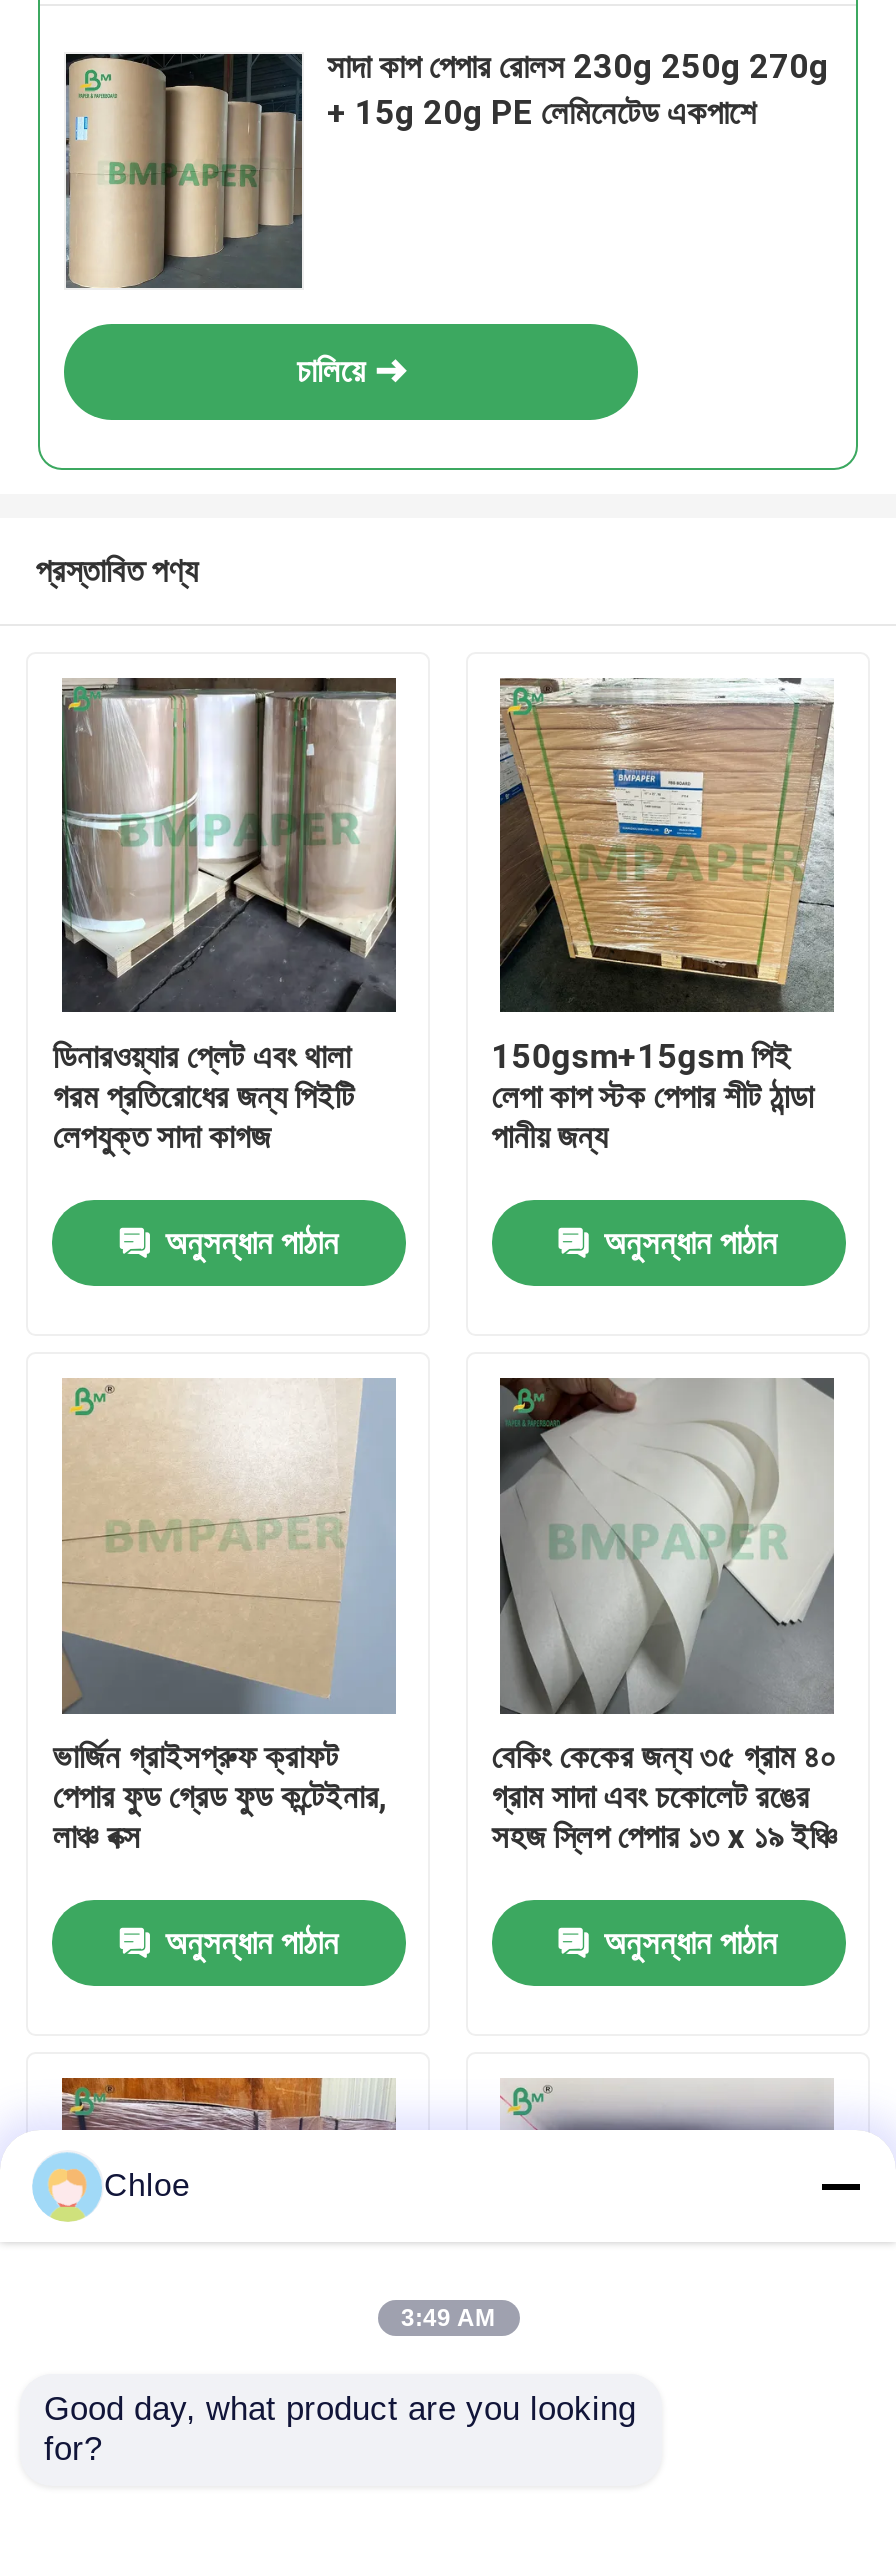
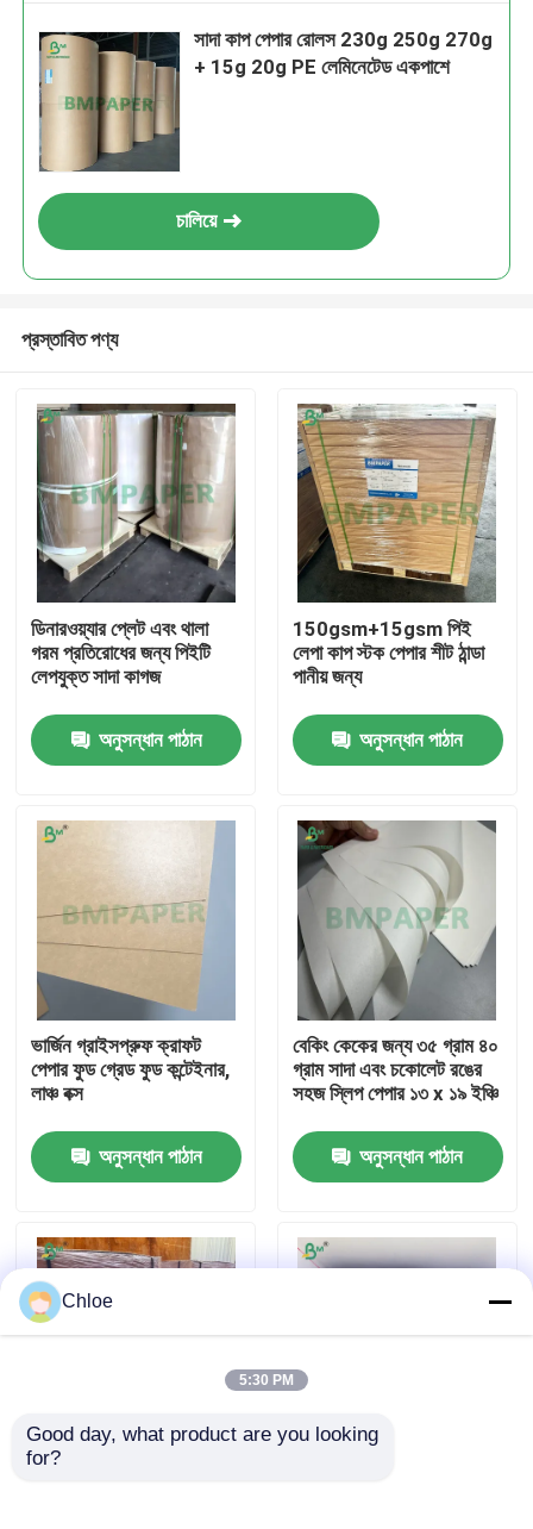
- 3:49 AM
+ 5:30 PM
